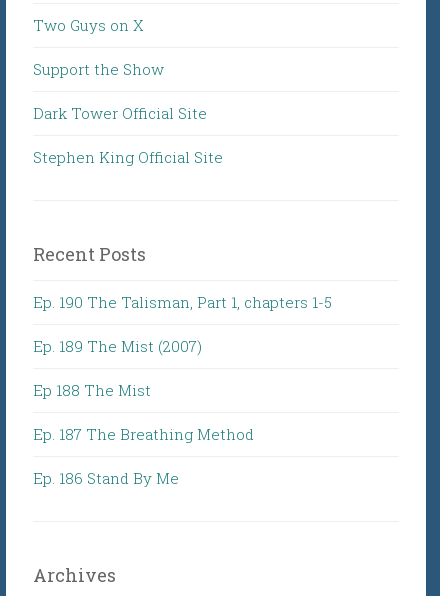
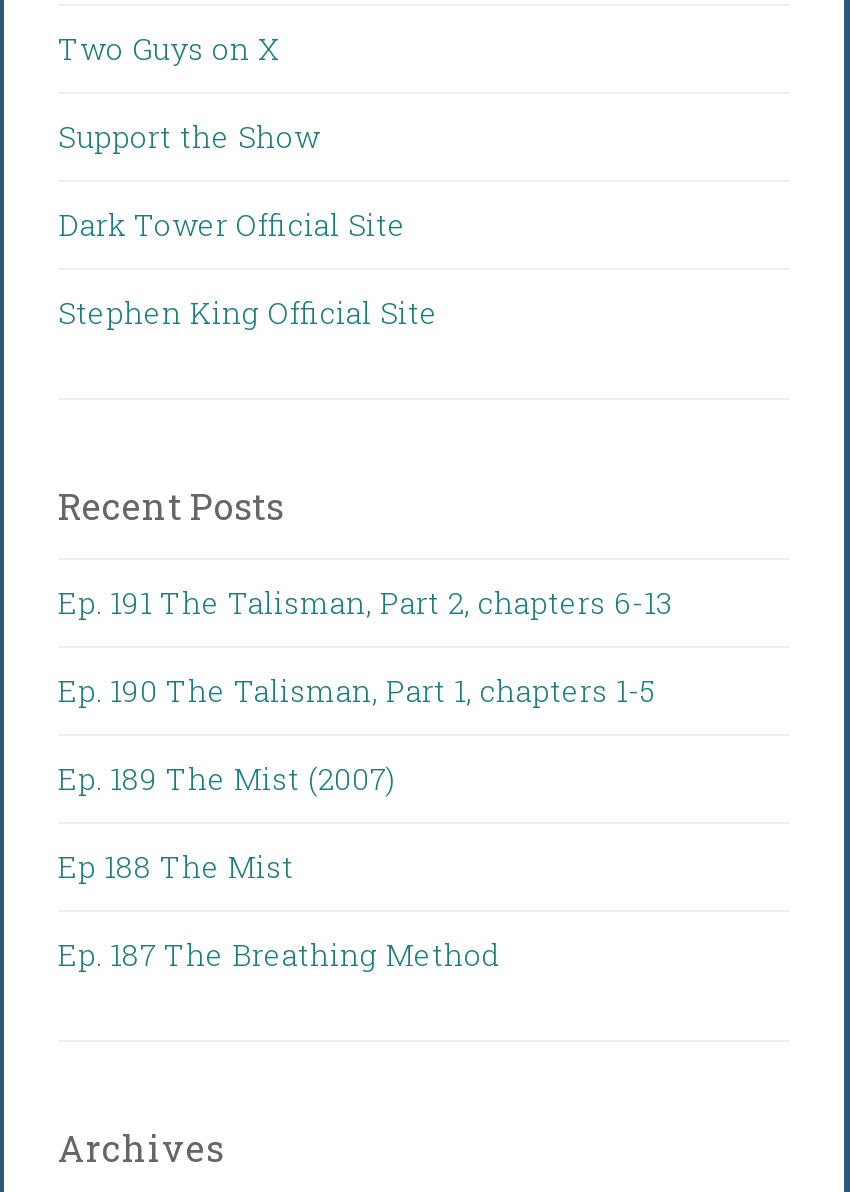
+ Ep. 191 The Talisman, Part 2, chapters 6-13

moved down: Ep. 190 The Talisman, Part 1, chapters 1-5 | Ep. 189 The Mist (2007) | Ep 188 The Mist | Ep. 187 The Breathing Method

- Ep. 186 Stand By Me
